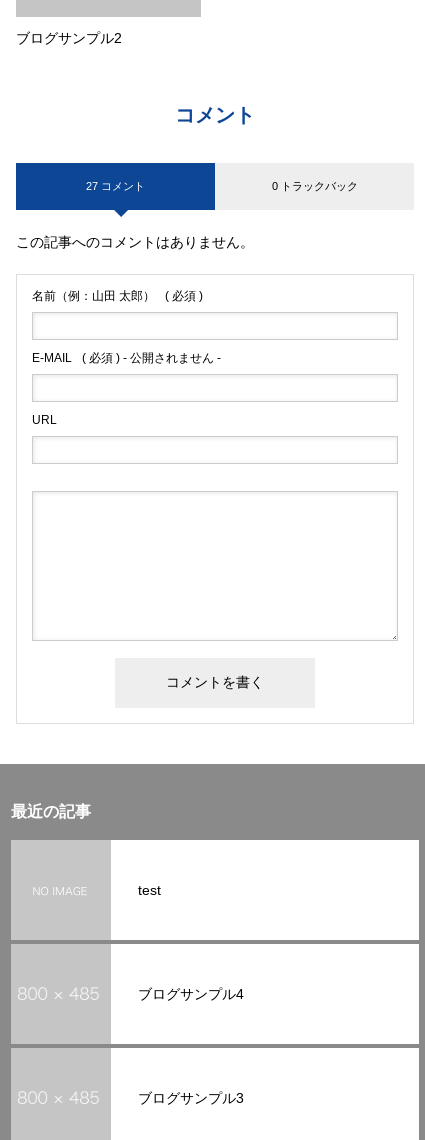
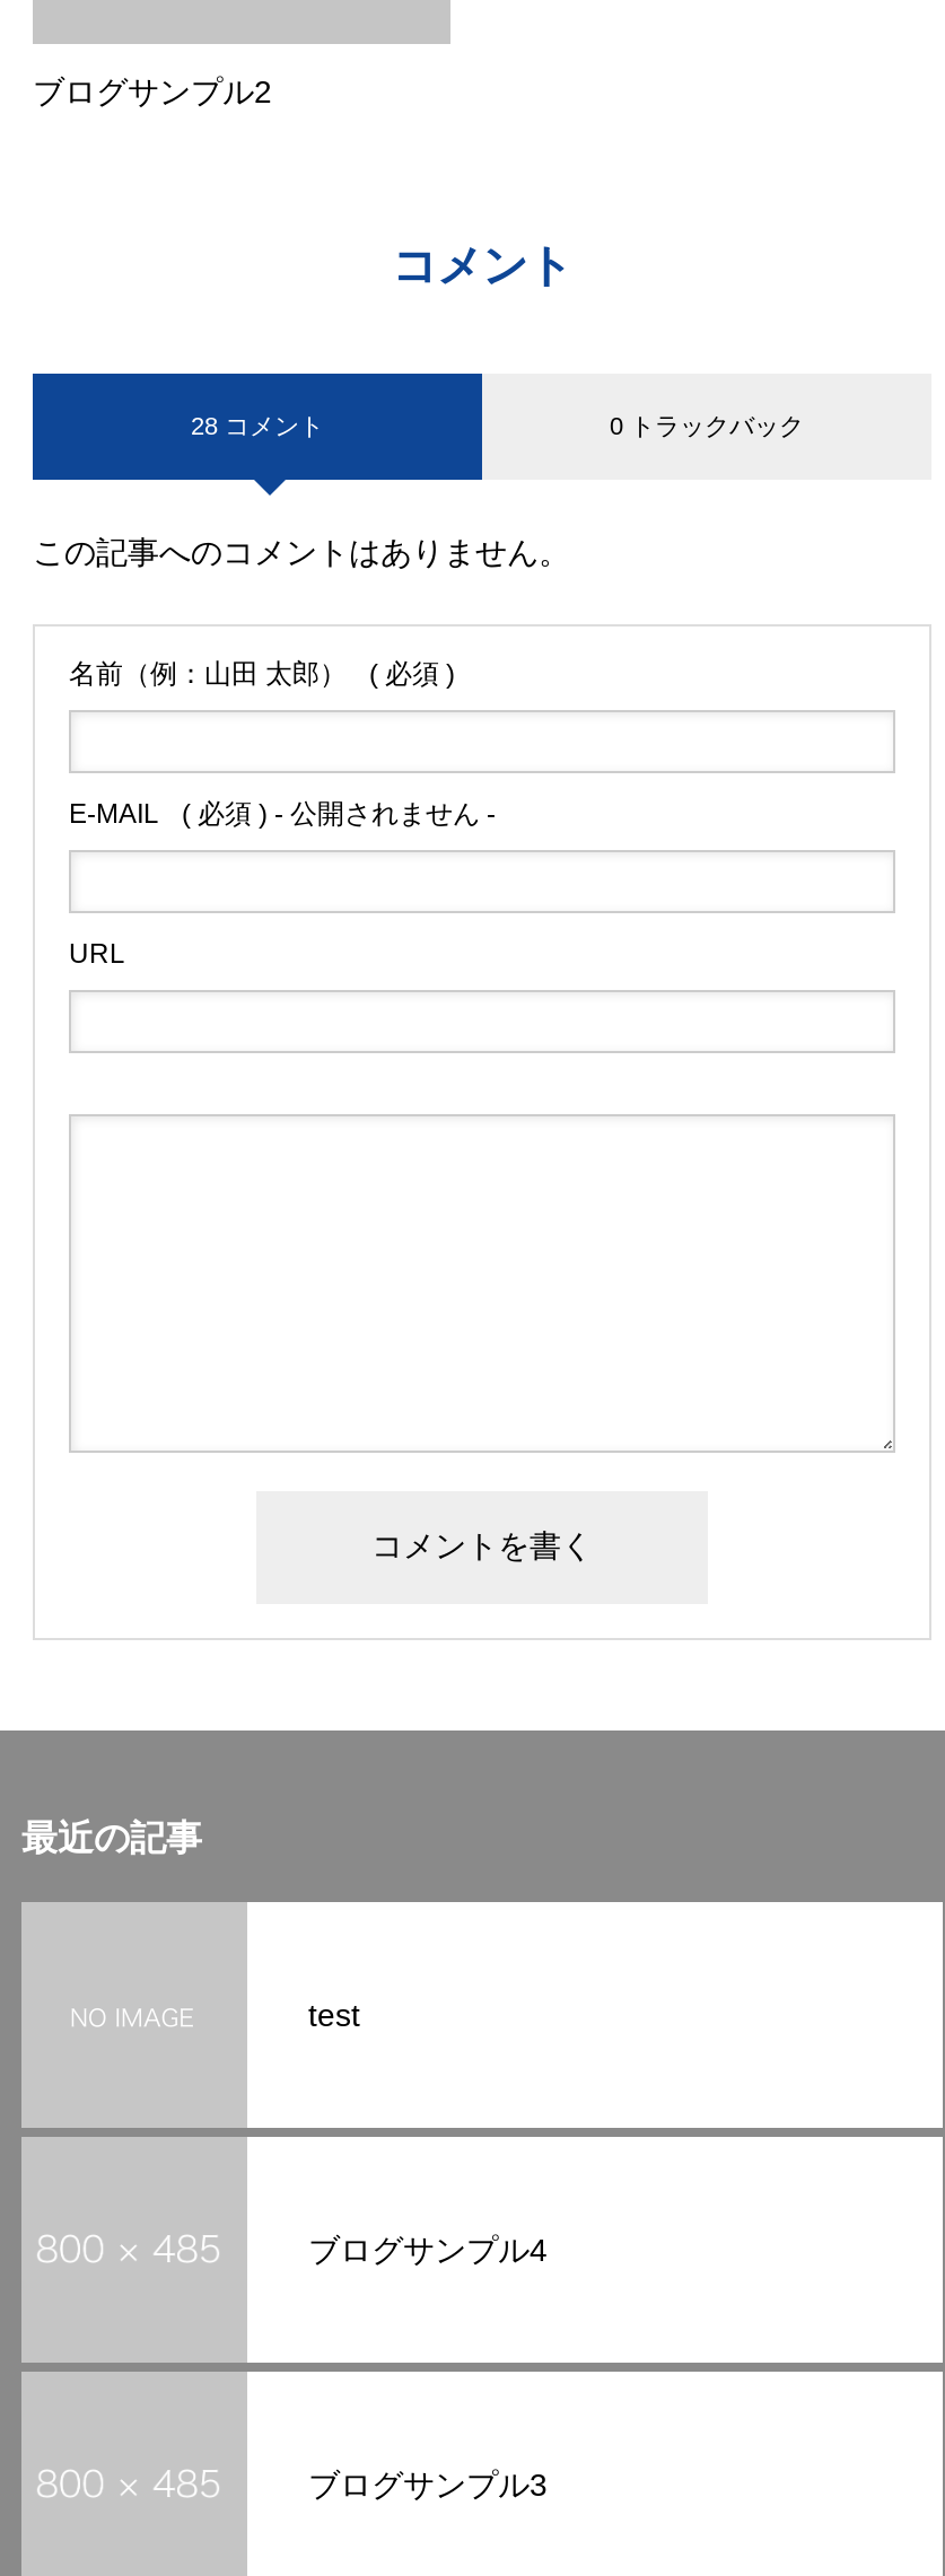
- 27 コメント
+ 28 コメント
